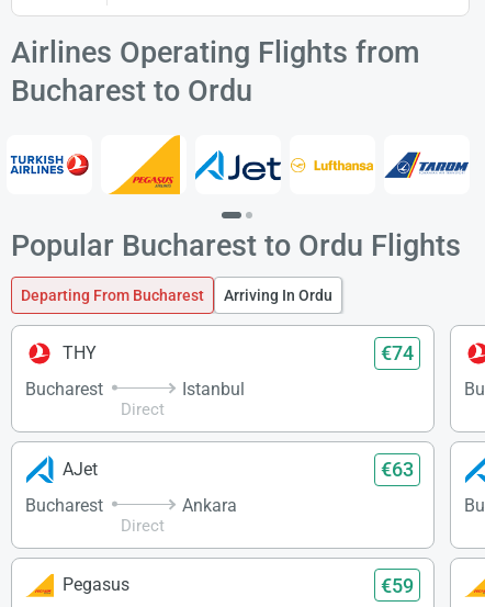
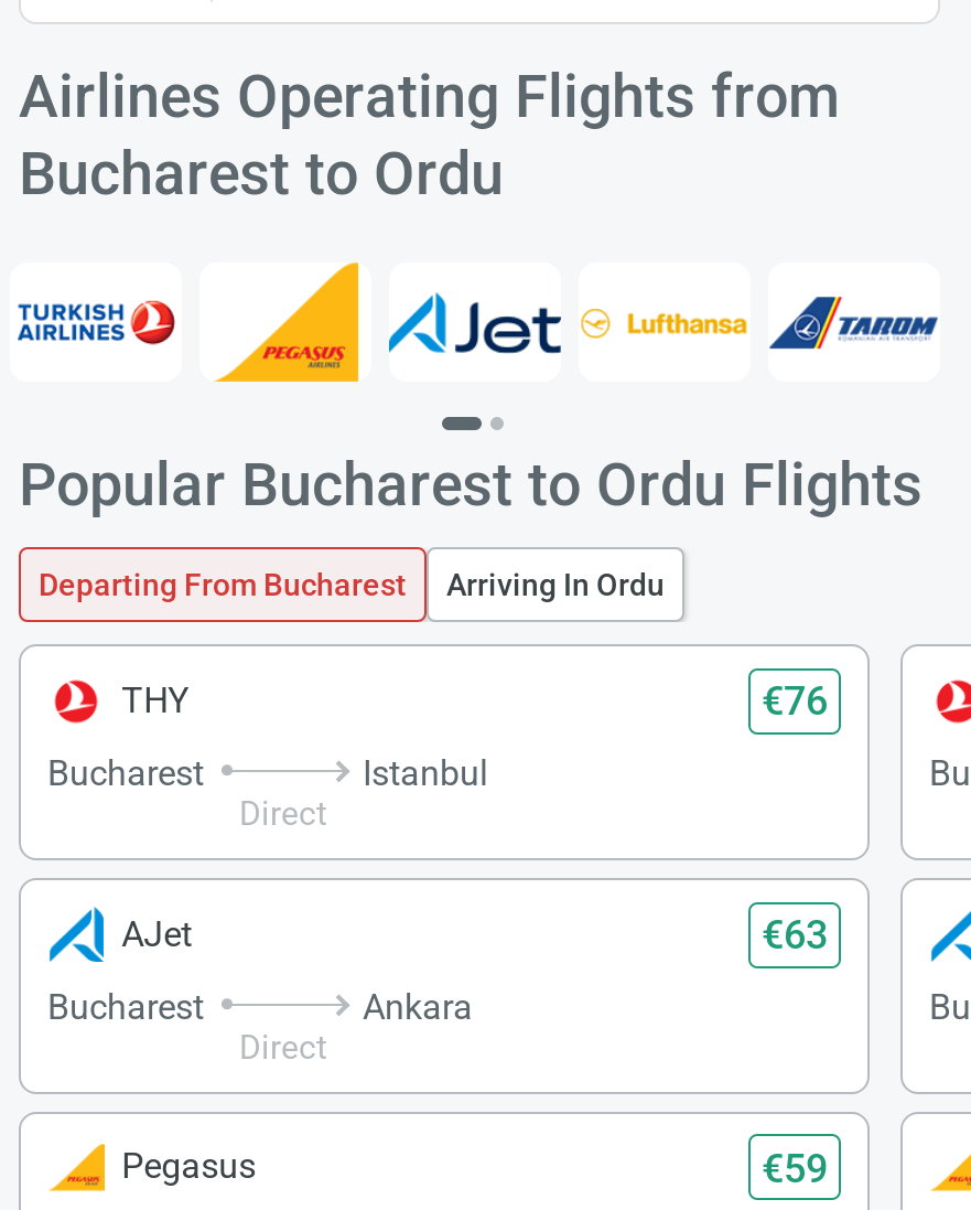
- €74
+ €76
